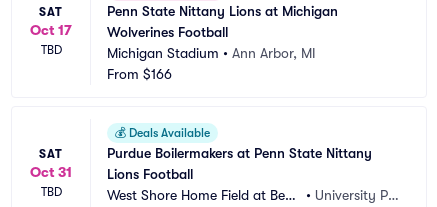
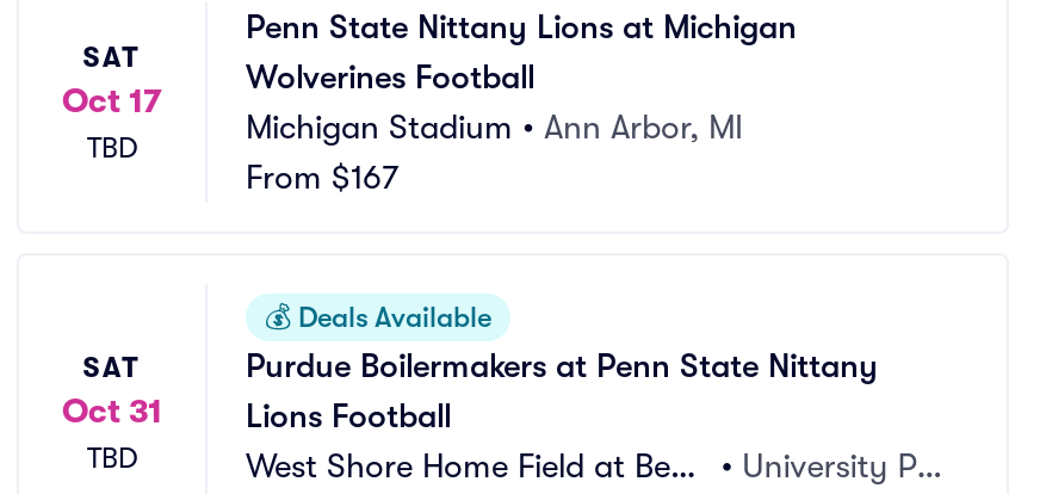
- From $166
+ From $167
